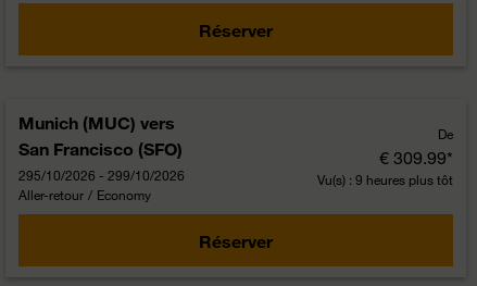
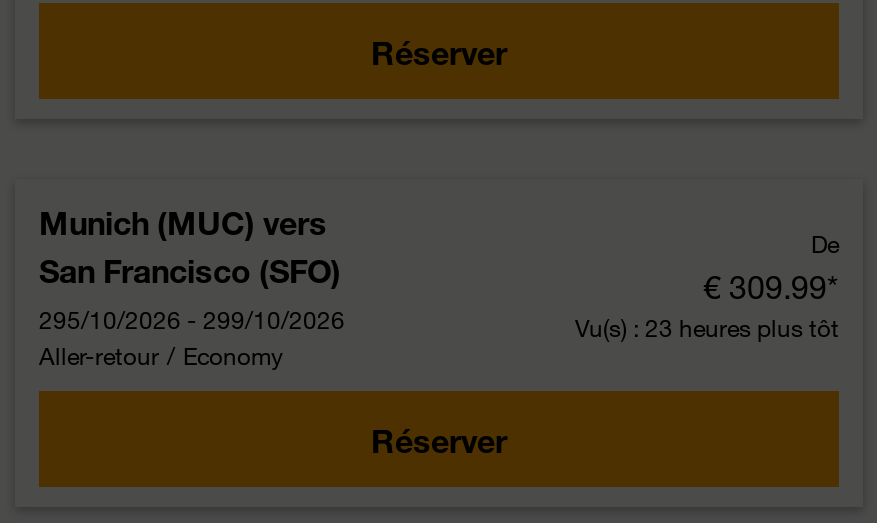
- Vu(s) : 9 heures plus tôt
+ Vu(s) : 23 heures plus tôt
